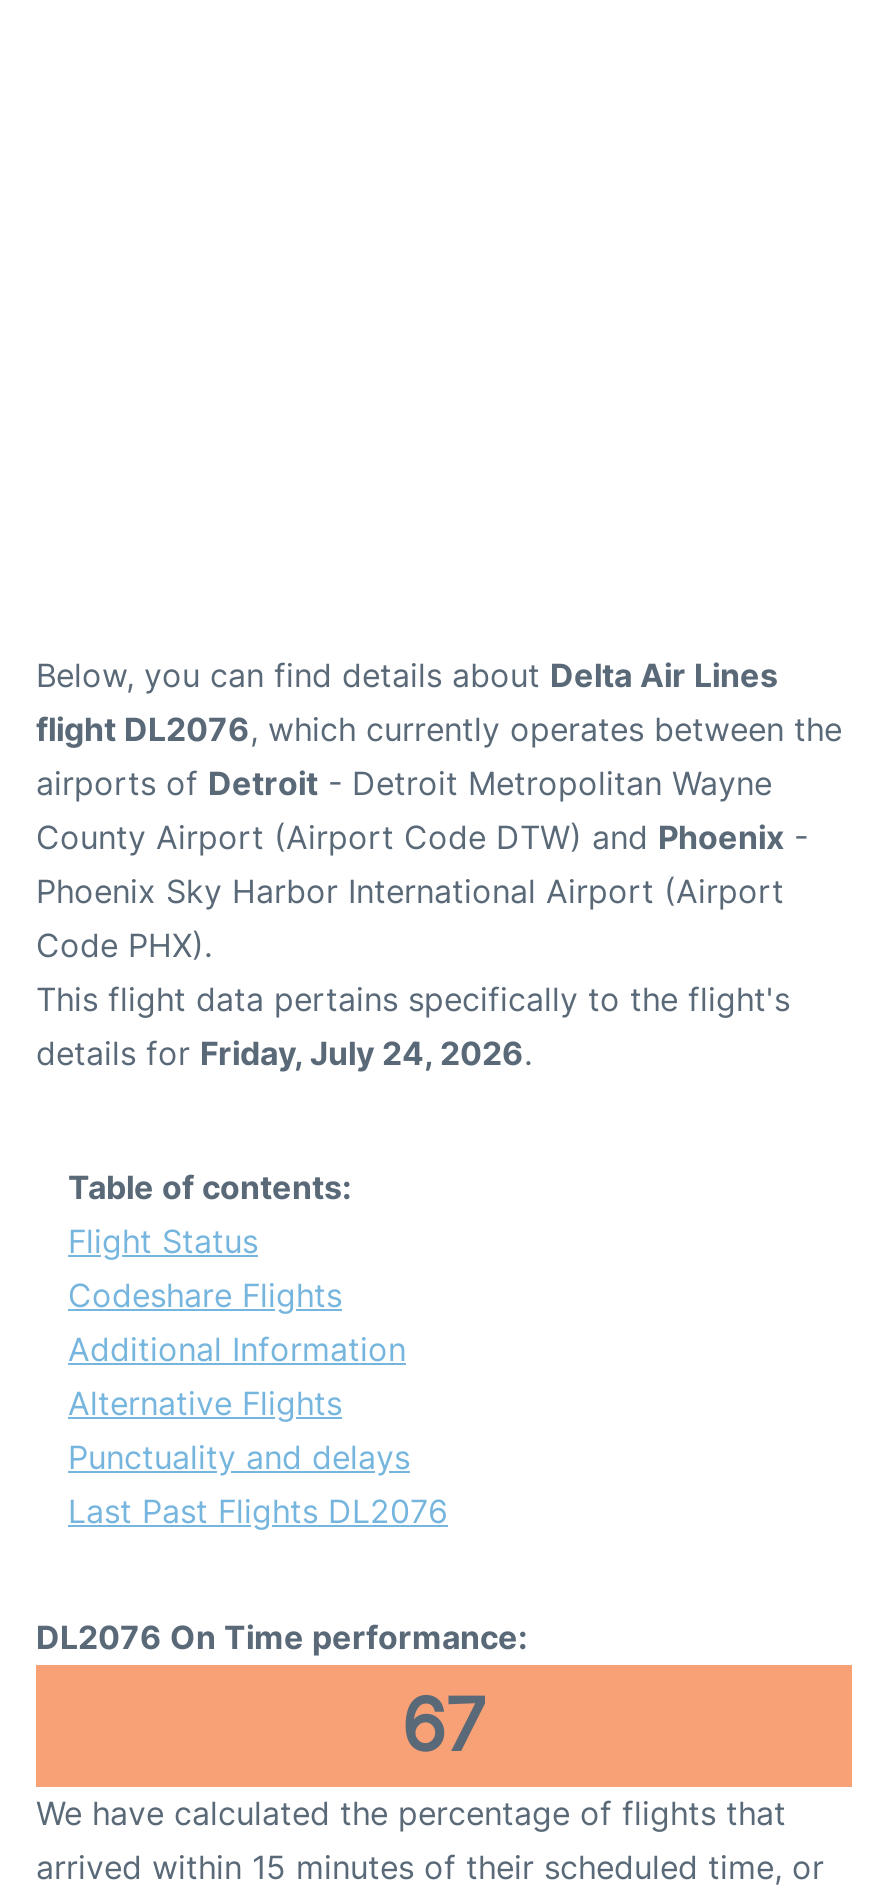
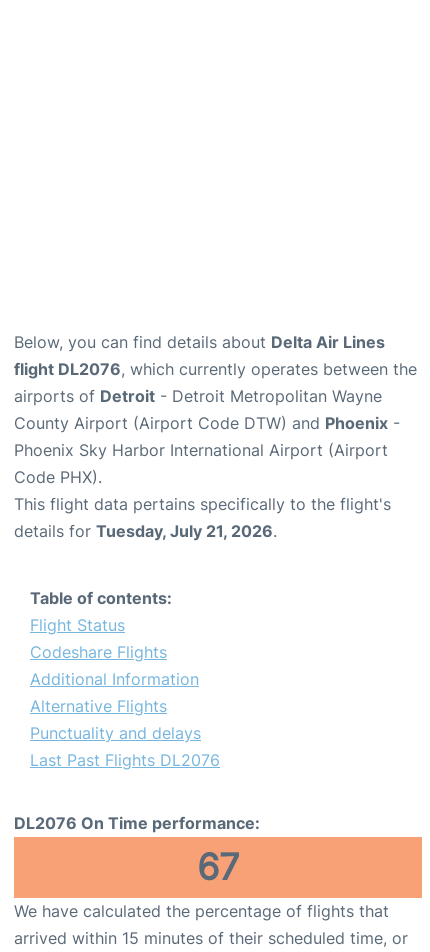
- details for Friday, July 24, 2026.
+ details for Tuesday, July 21, 2026.
